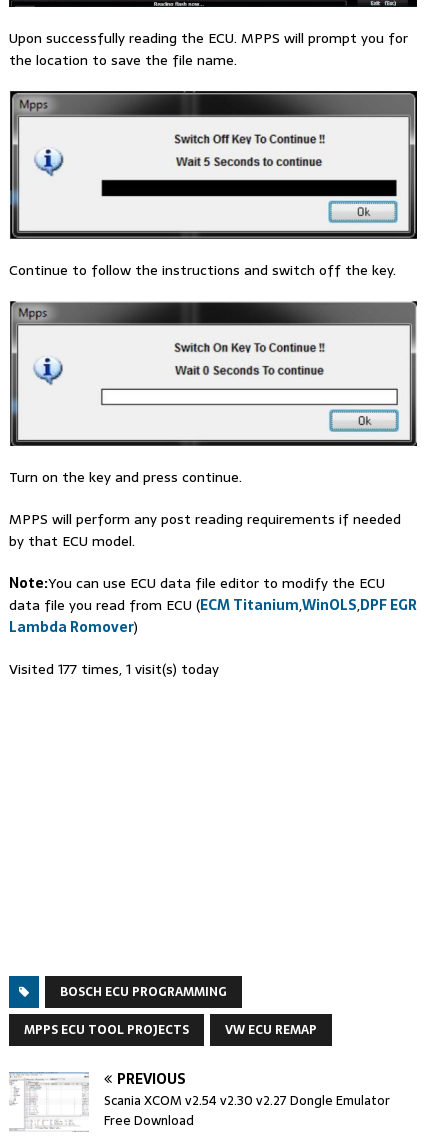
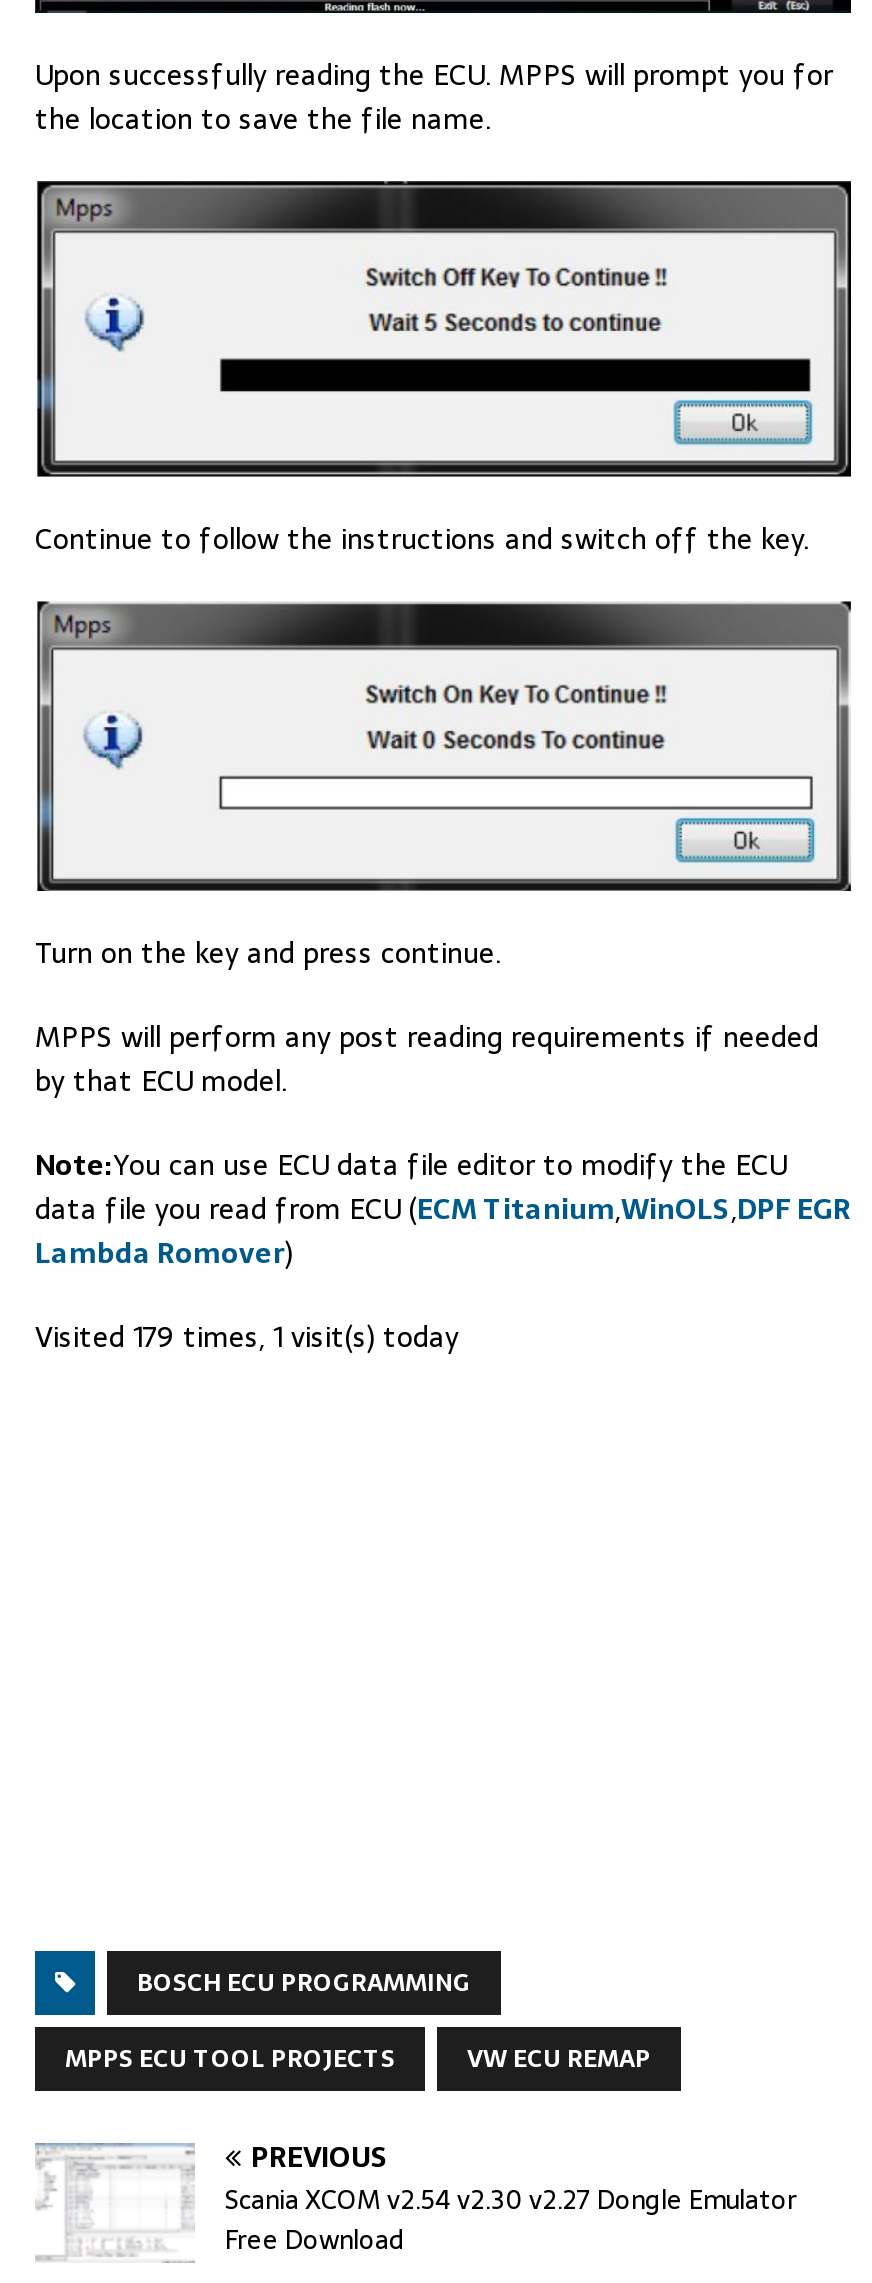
- Visited 177 times, 1 visit(s) today
+ Visited 179 times, 1 visit(s) today
